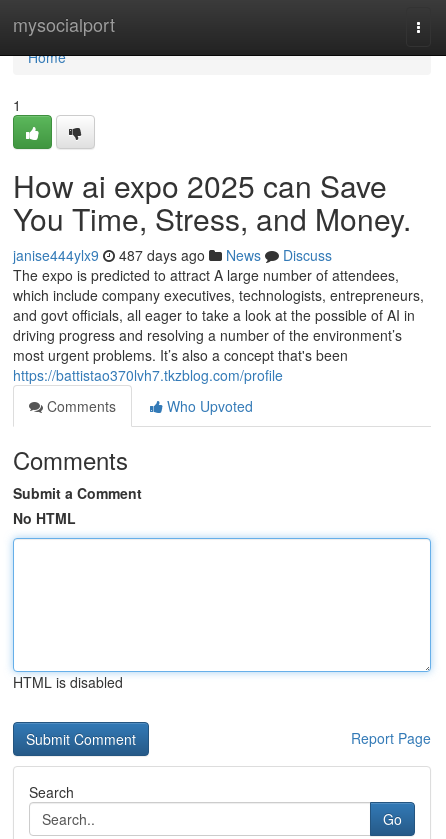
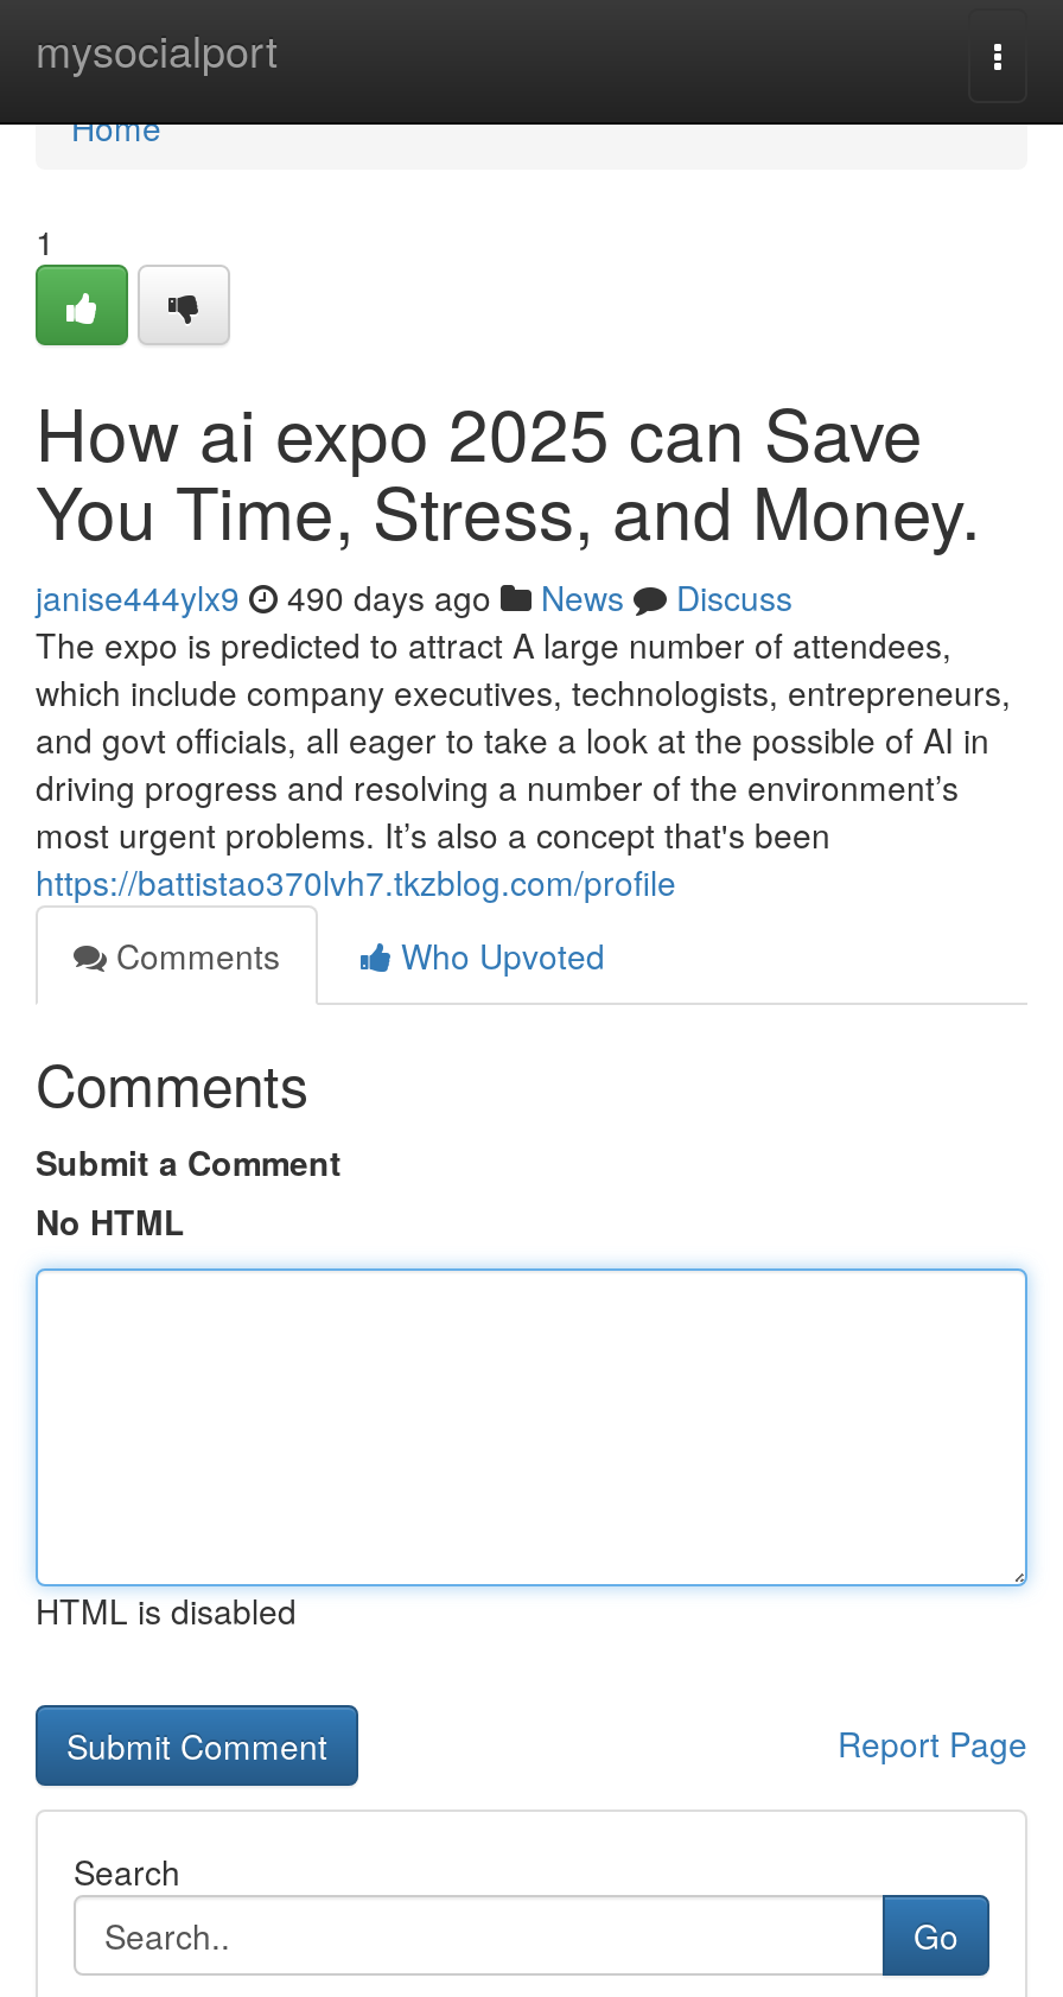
- janise444ylx9 487 days ago News Discuss
+ janise444ylx9 490 days ago News Discuss
